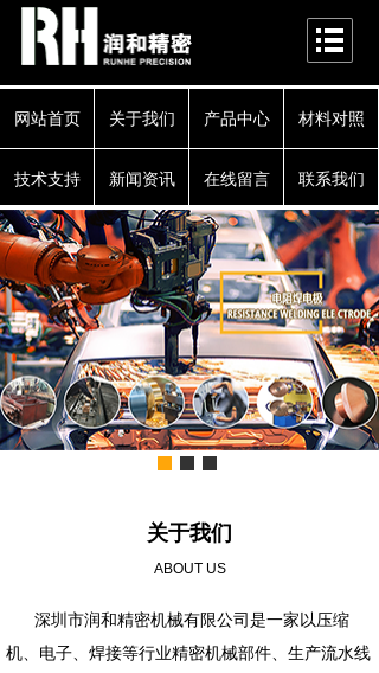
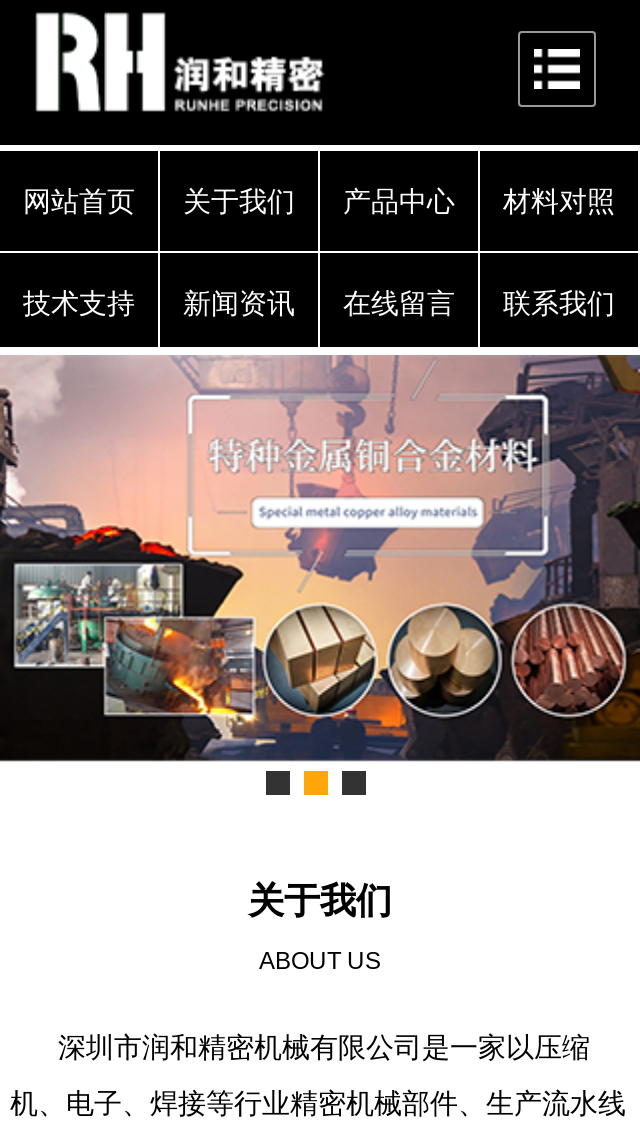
- [image]
+ [image]
